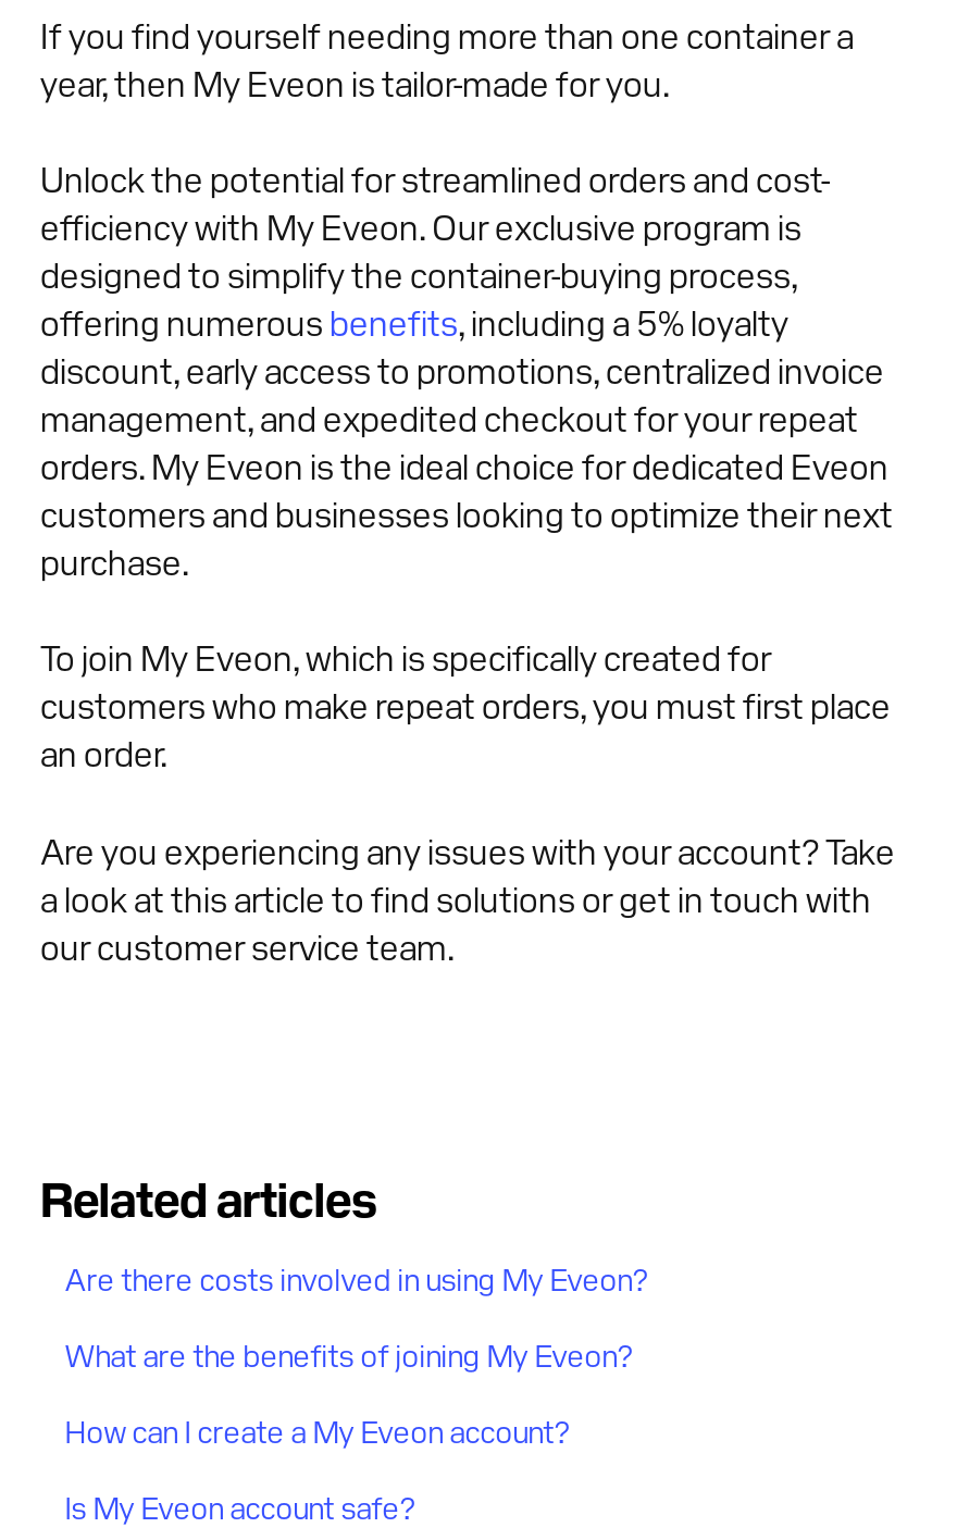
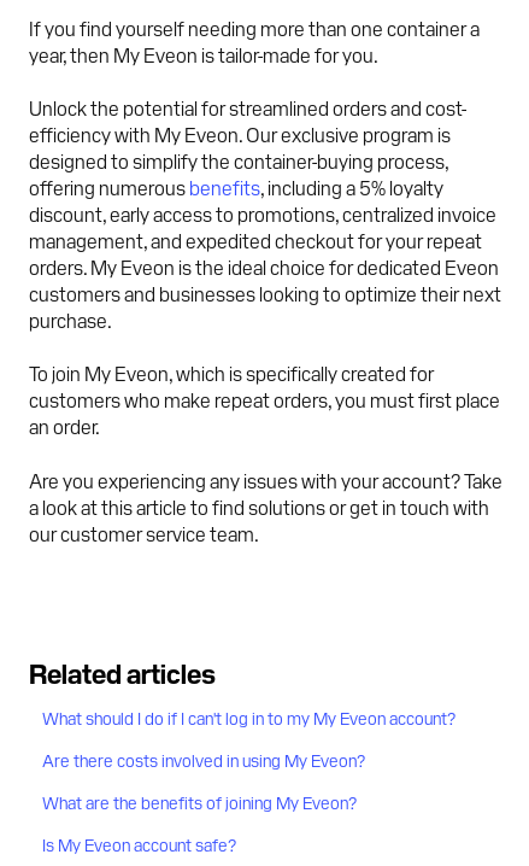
+ What should I do if I can't log in to my My Eveon account?

moved down: Are there costs involved in using My Eveon? | What are the benefits of joining My Eveon?

- How can I create a My Eveon account?
